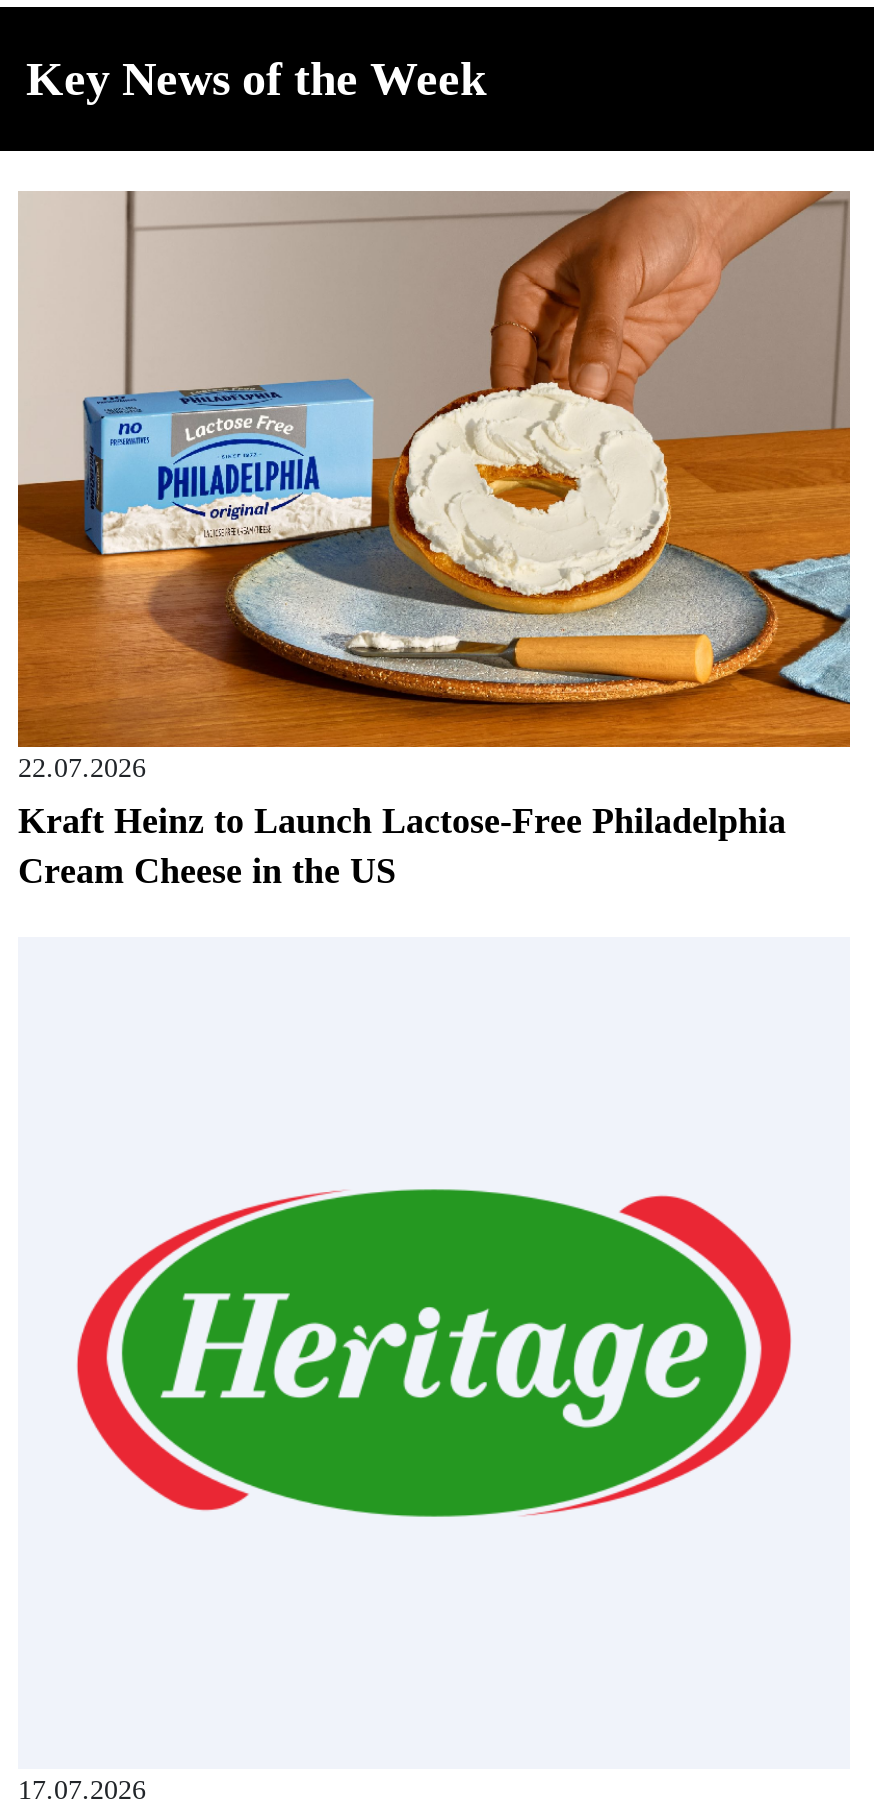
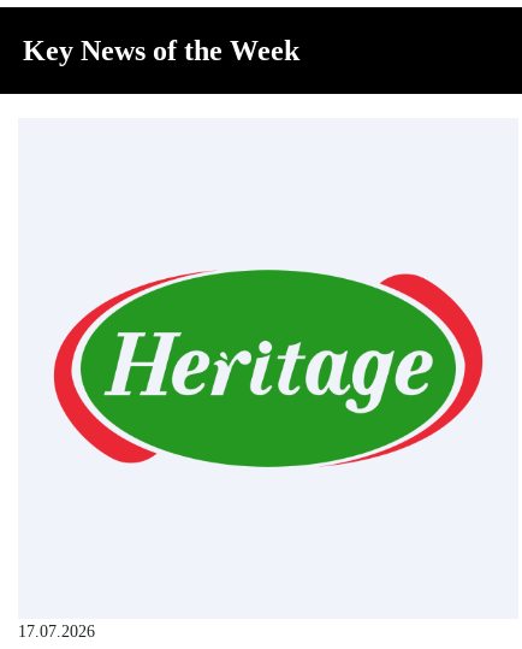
- [image]
- 22.07.2026
- Kraft Heinz to Launch Lactose-Free Philadelphia
- Cream Cheese in the US
